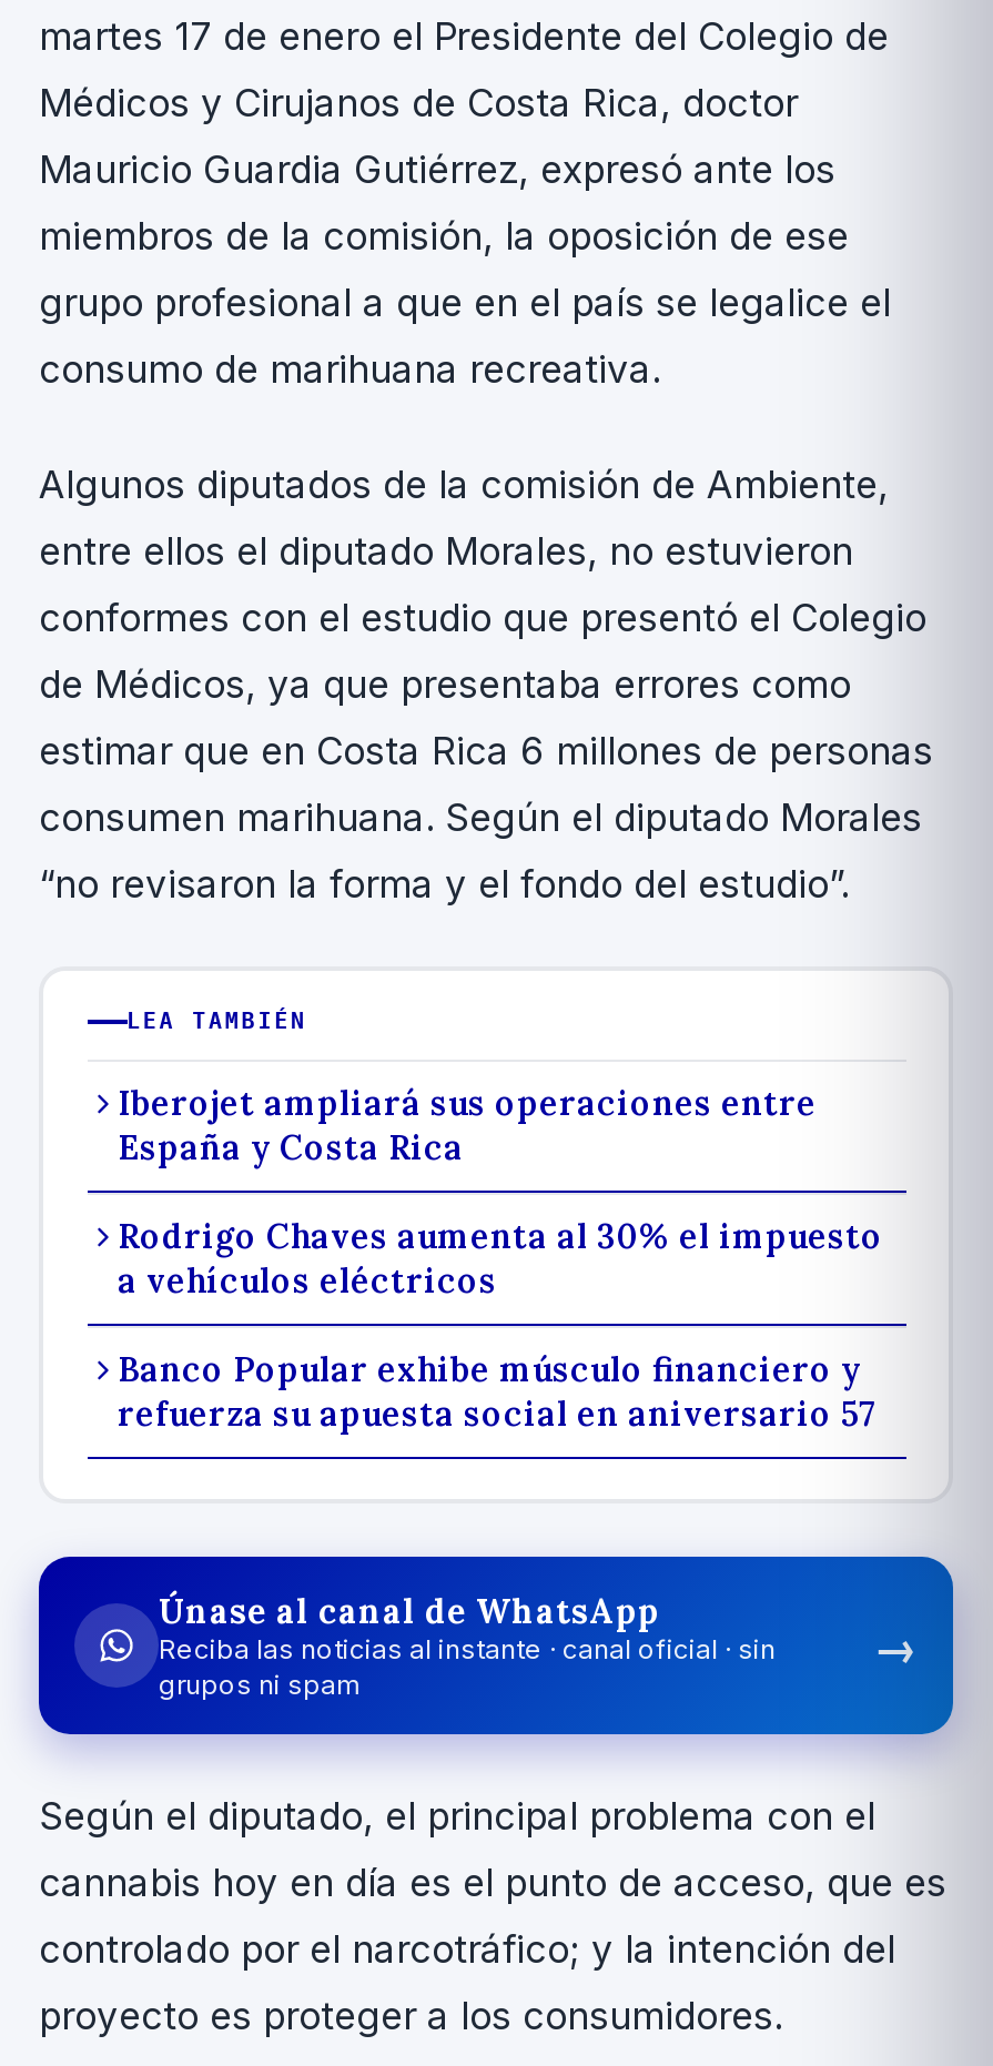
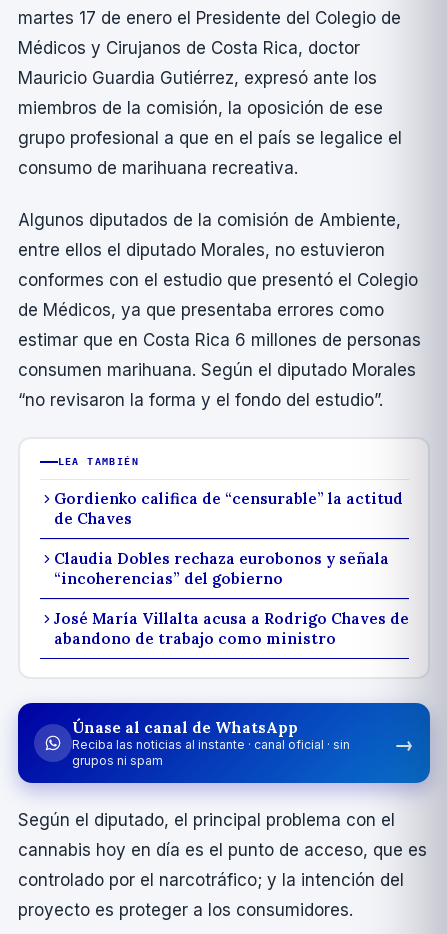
- Iberojet ampliará sus operaciones entre
- España y Costa Rica
+ Gordienko califica de “censurable” la actitud
+ de Chaves

- Rodrigo Chaves aumenta al 30% el impuesto
- a vehículos eléctricos
+ Claudia Dobles rechaza eurobonos y señala
+ “incoherencias” del gobierno

- Banco Popular exhibe músculo financiero y
- refuerza su apuesta social en aniversario 57
+ José María Villalta acusa a Rodrigo Chaves de
+ abandono de trabajo como ministro
